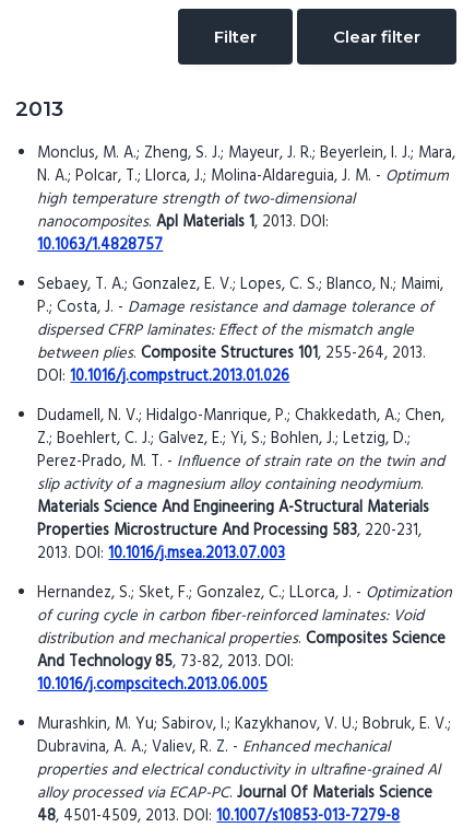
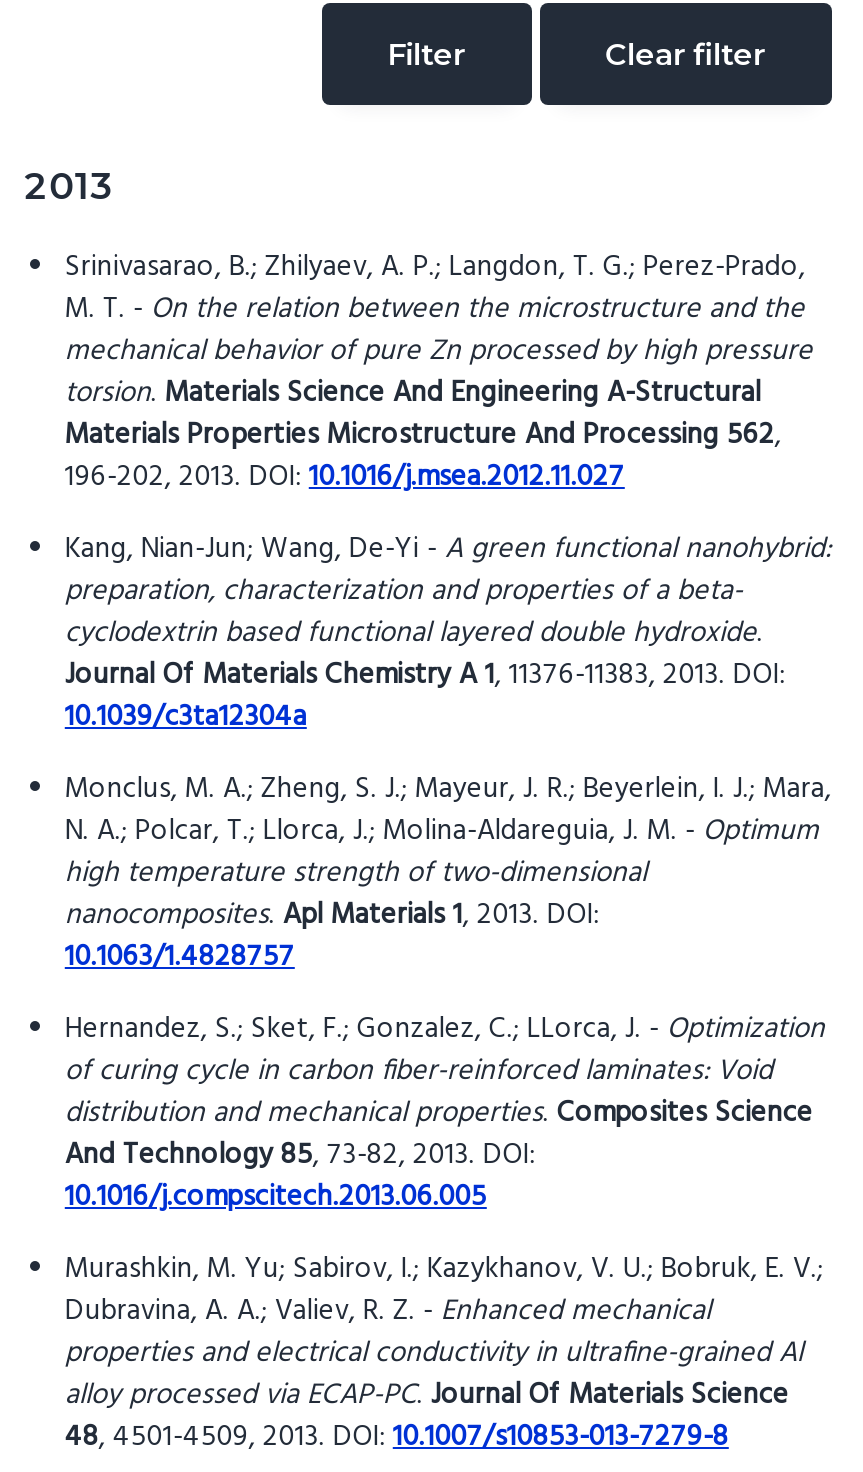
+ Srinivasarao, B.; Zhilyaev, A. P.; Langdon, T. G.; Perez-Prado,
+ M. T. - On the relation between the microstructure and the
+ mechanical behavior of pure Zn processed by high pressure
+ torsion. Materials Science And Engineering A-Structural
+ Materials Properties Microstructure And Processing 562,
+ 196-202, 2013. DOI: 10.1016/j.msea.2012.11.027
+ Kang, Nian-Jun; Wang, De-Yi - A green functional nanohybrid:
+ preparation, characterization and properties of a beta-
+ cyclodextrin based functional layered double hydroxide.
+ Journal Of Materials Chemistry A 1, 11376-11383, 2013. DOI:
+ 10.1039/c3ta12304a

moved down: Monclus, M. A.; Zheng, S. J.; Mayeur, J. R.; Beyerlein, I. J.; Mara, | N. A.; Polcar, T.; Llorca, J.; Molina-Aldareguia, J. M. - Optimum | high temperature strength of two-dimensional | nanocomposites. Apl Materials 1, 2013. DOI: | 10.1063/1.4828757

- Sebaey, T. A.; Gonzalez, E. V.; Lopes, C. S.; Blanco, N.; Maimi,
- P.; Costa, J. - Damage resistance and damage tolerance of
- dispersed CFRP laminates: Effect of the mismatch angle
- between plies. Composite Structures 101, 255-264, 2013.
- DOI: 10.1016/j.compstruct.2013.01.026
- Dudamell, N. V.; Hidalgo-Manrique, P.; Chakkedath, A.; Chen,
- Z.; Boehlert, C. J.; Galvez, E.; Yi, S.; Bohlen, J.; Letzig, D.;
- Perez-Prado, M. T. - Influence of strain rate on the twin and
- slip activity of a magnesium alloy containing neodymium.
- Materials Science And Engineering A-Structural Materials
- Properties Microstructure And Processing 583, 220-231,
- 2013. DOI: 10.1016/j.msea.2013.07.003
